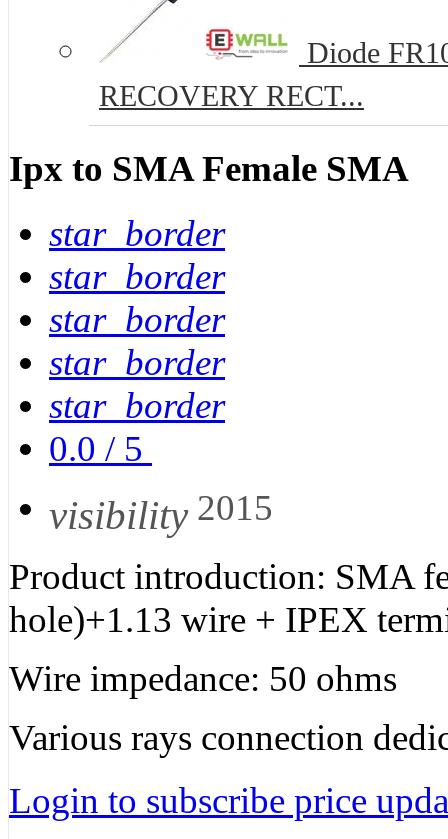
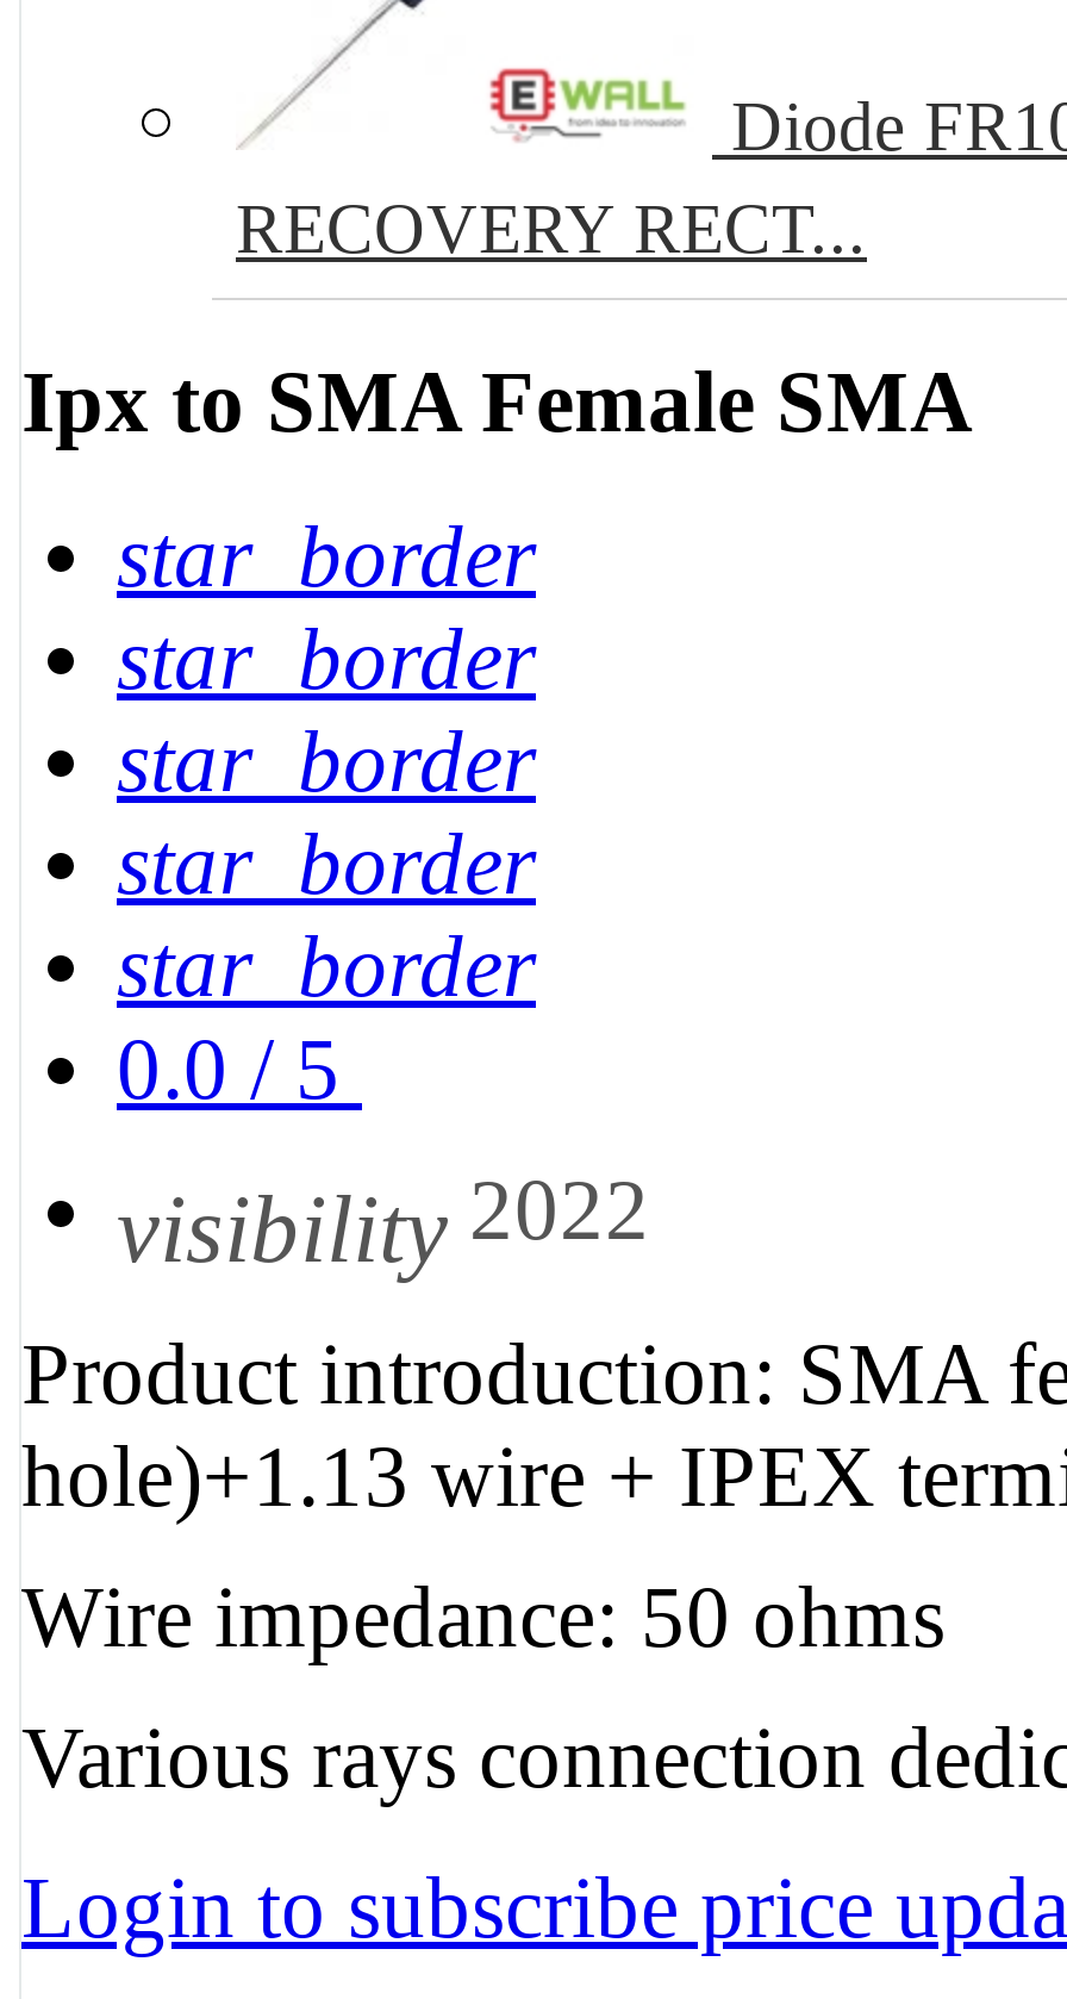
- visibility 2015
+ visibility 2022
